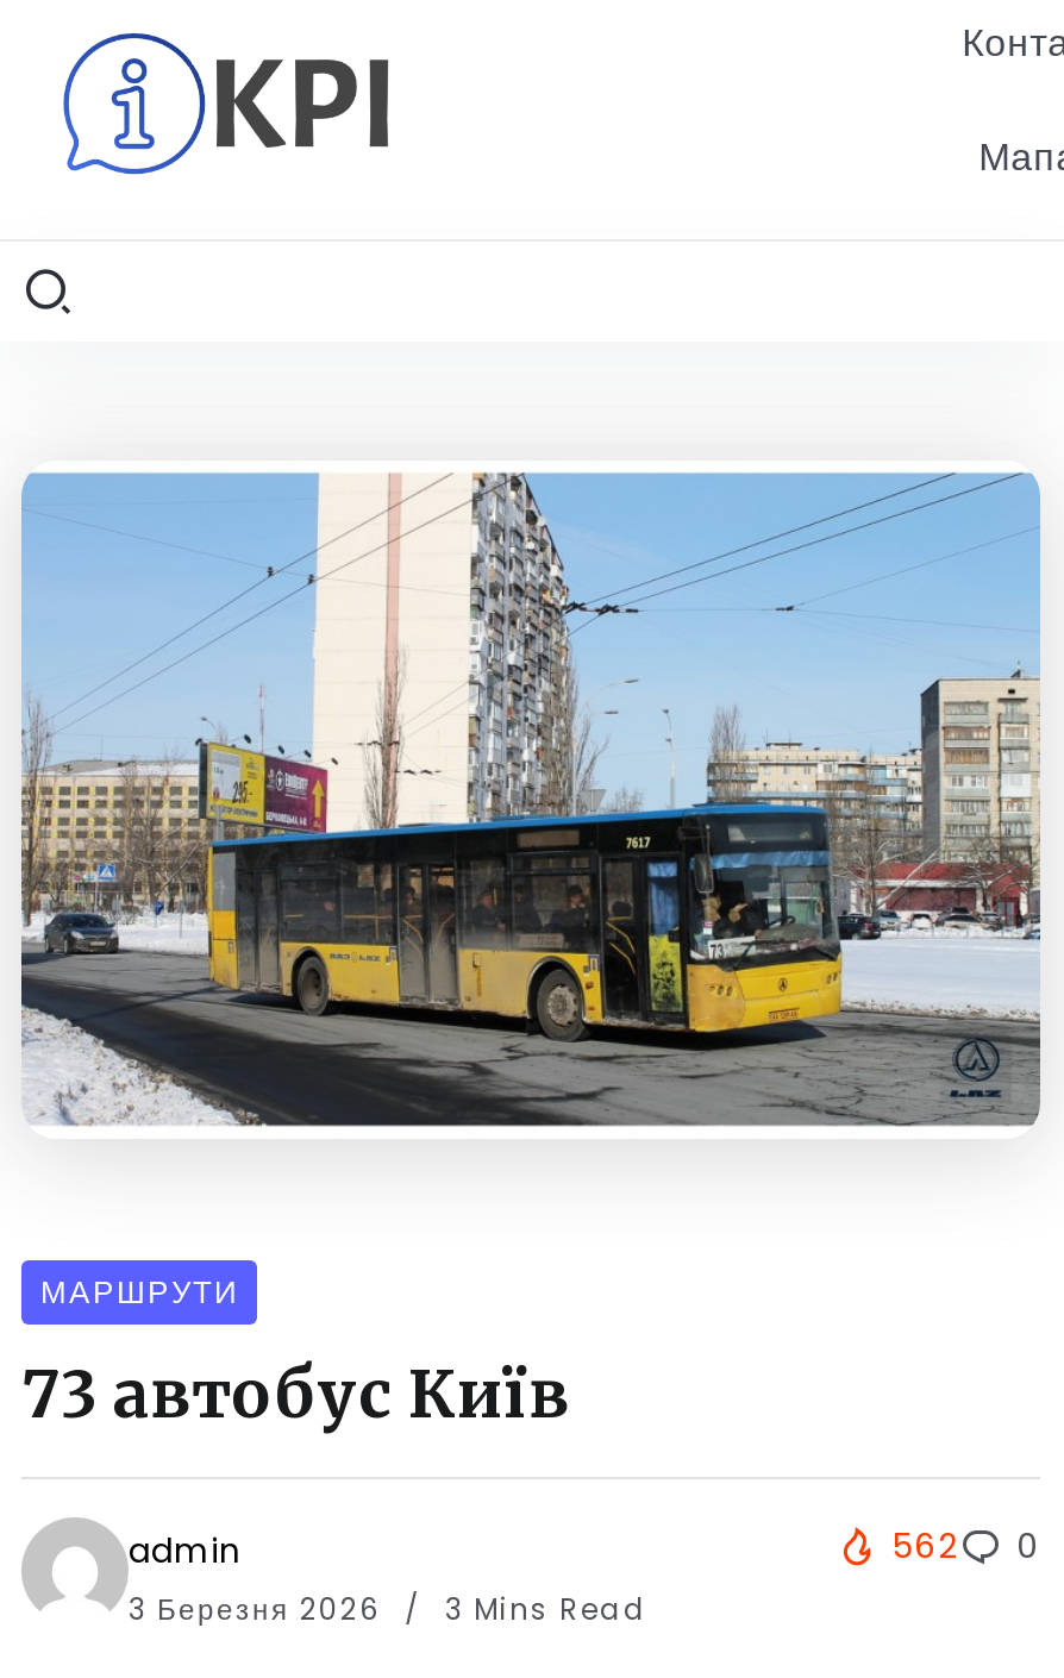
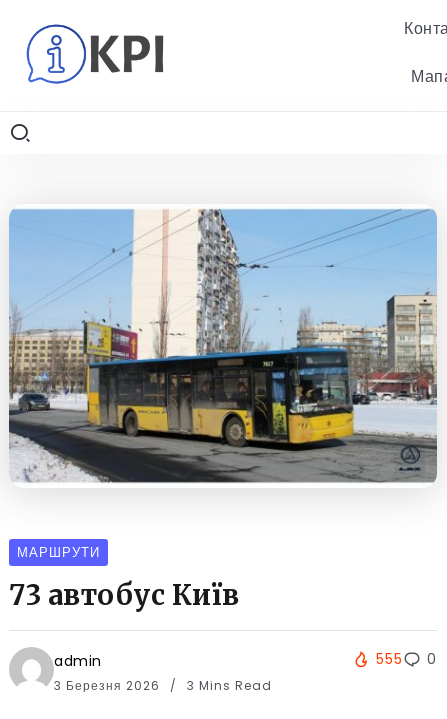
- 562 0
+ 555 0
